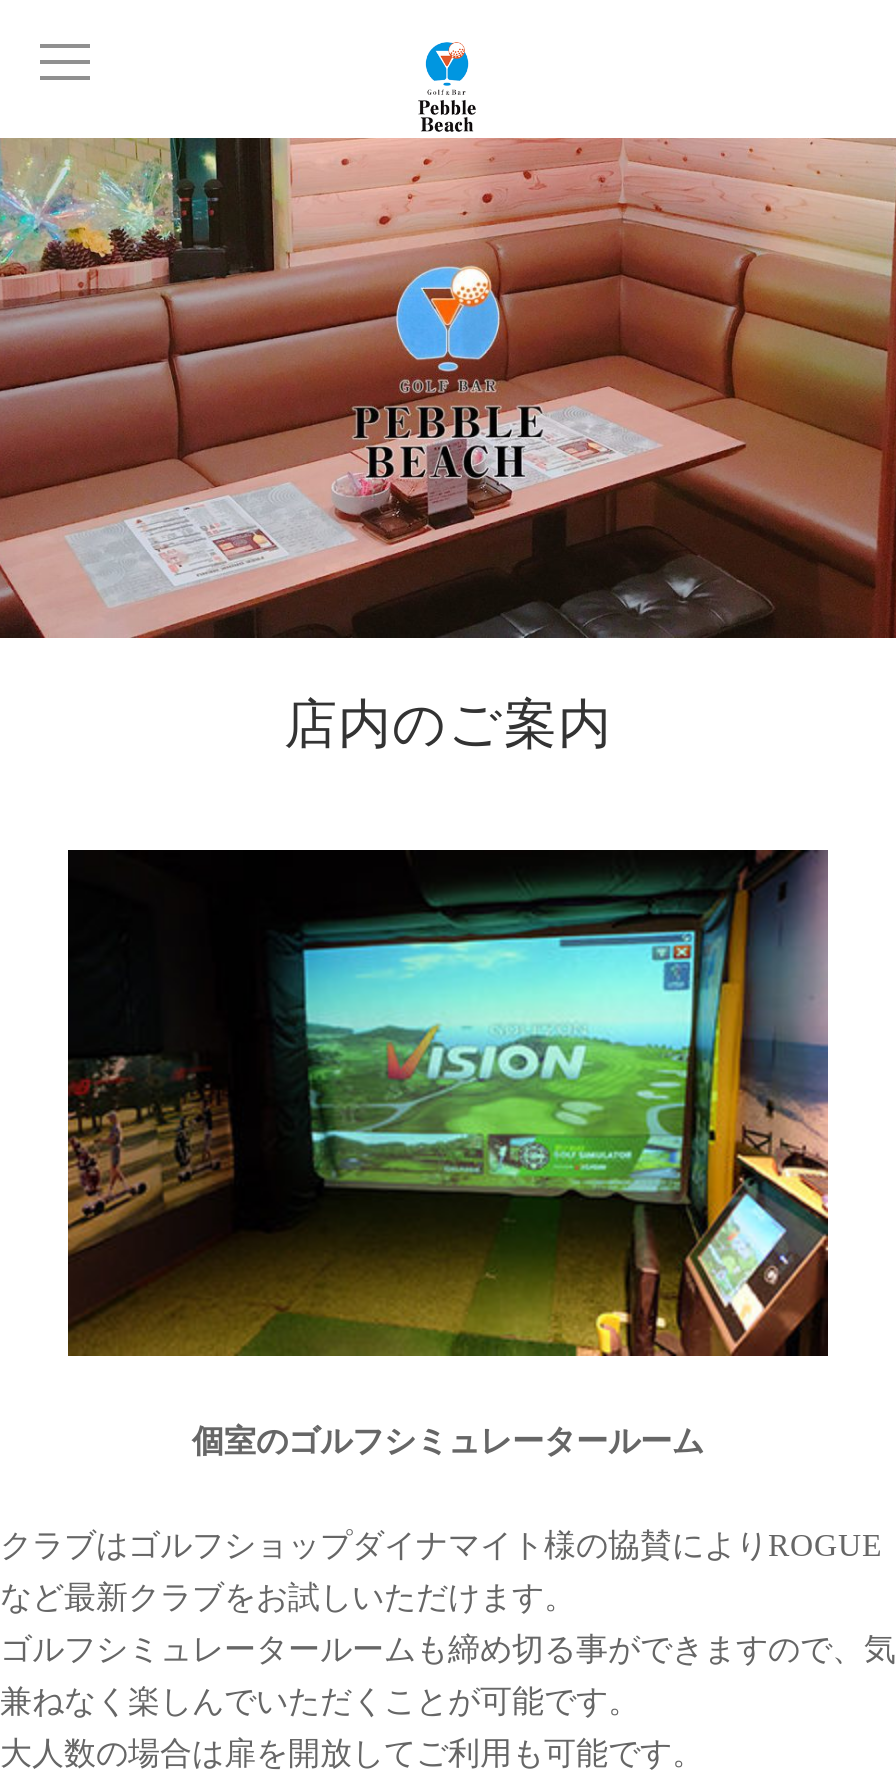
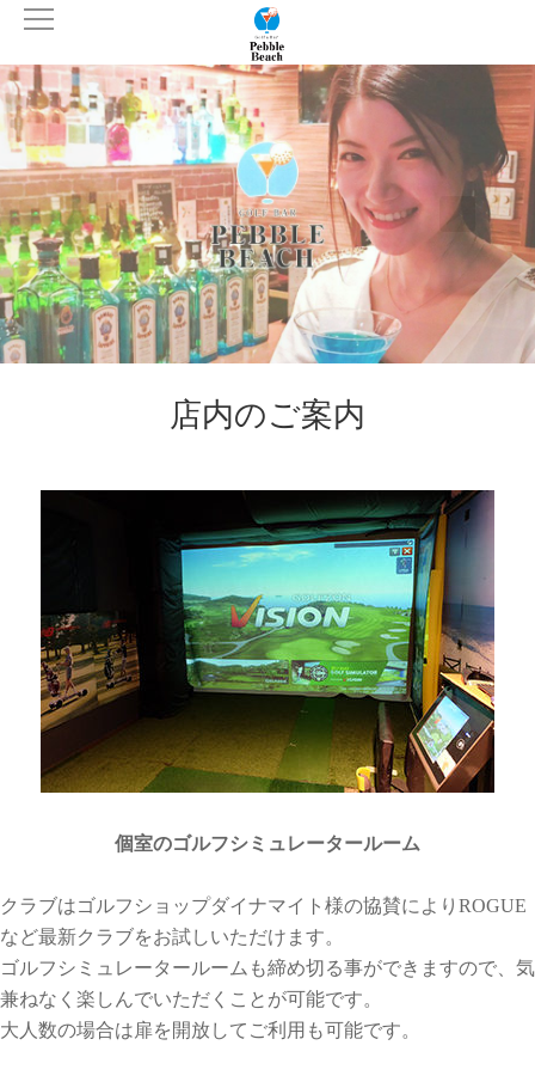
- [image]
+ [image]
